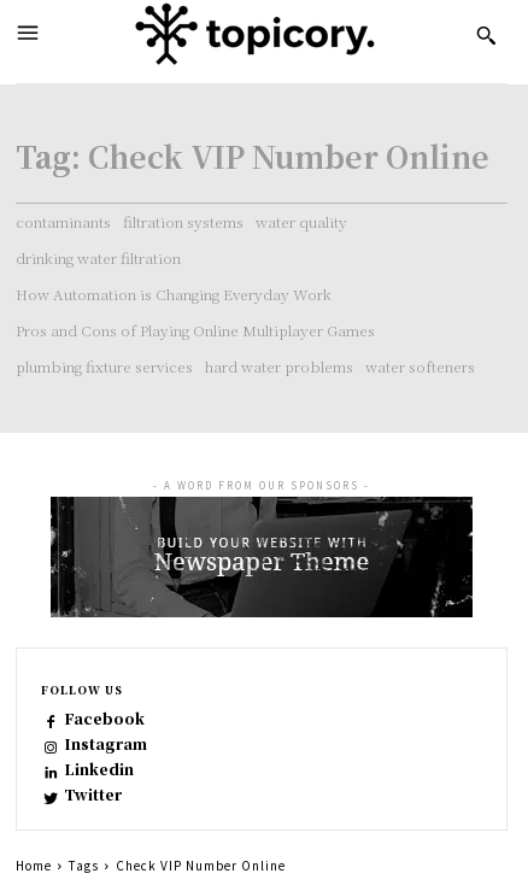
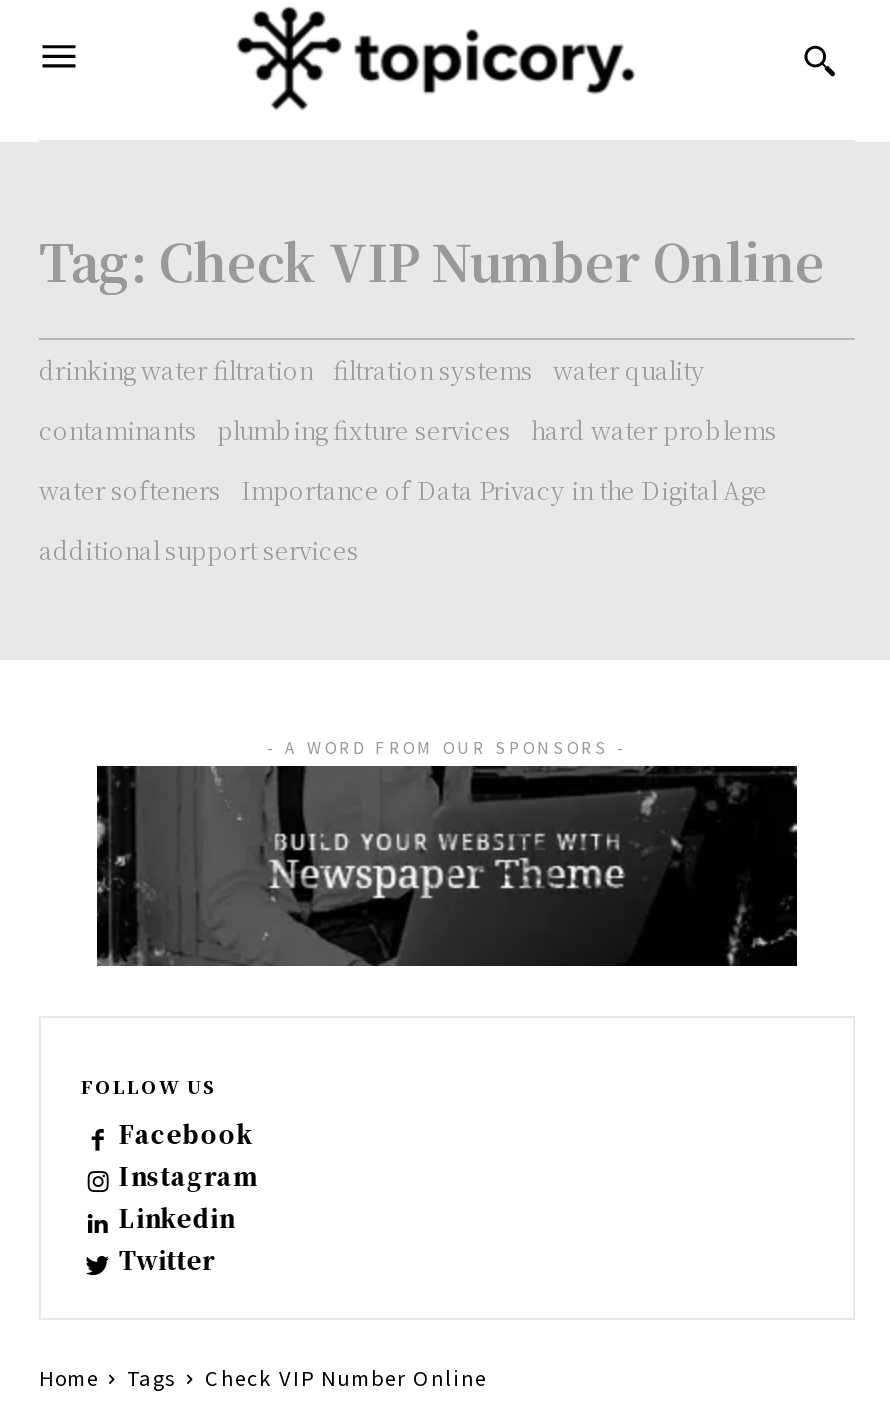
- contaminants filtration systems water quality
- drinking water filtration
- How Automation is Changing Everyday Work
- Pros and Cons of Playing Online Multiplayer Games
- plumbing fixture services hard water problems water softeners
+ drinking water filtration filtration systems water quality
+ contaminants plumbing fixture services hard water problems
+ water softeners Importance of Data Privacy in the Digital Age
+ additional support services
